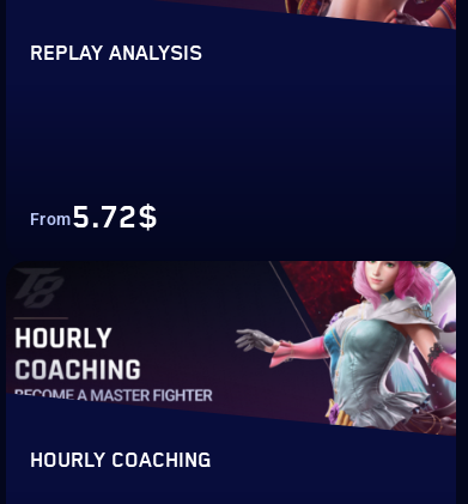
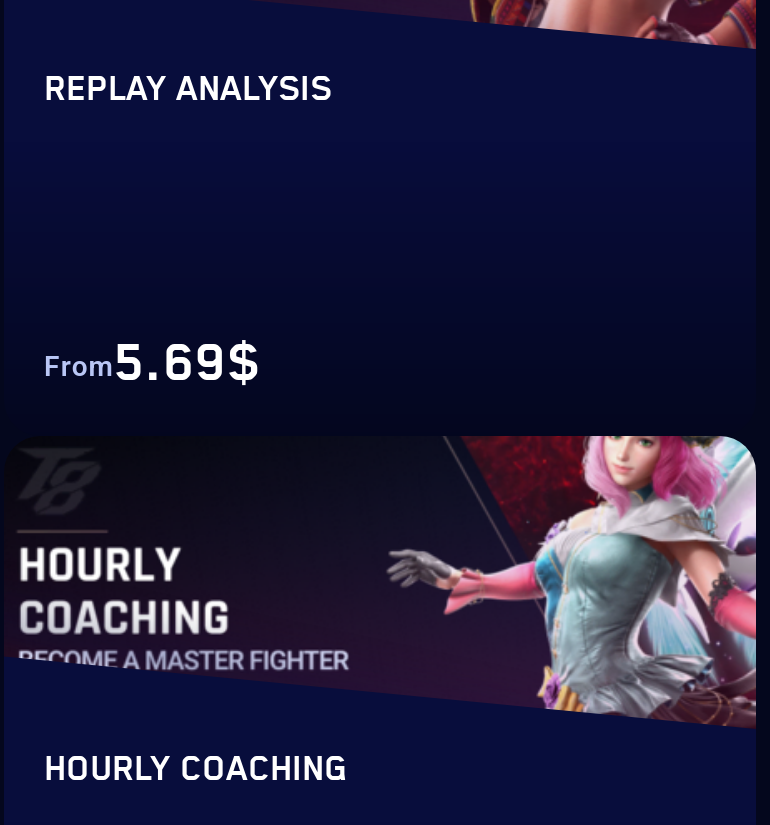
- From5.72$
+ From5.69$
